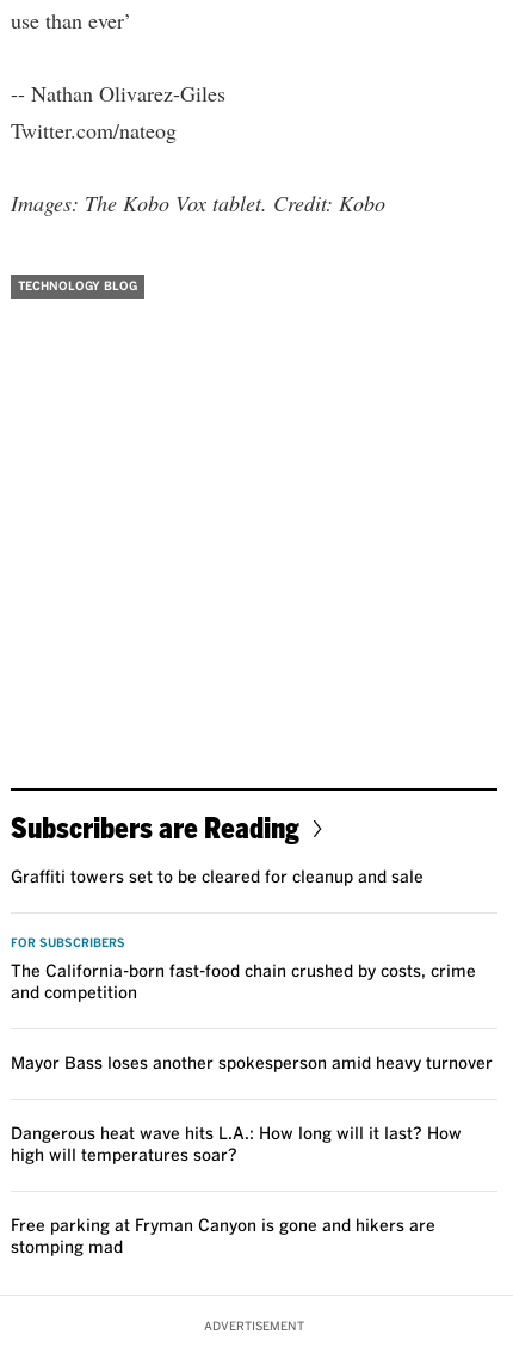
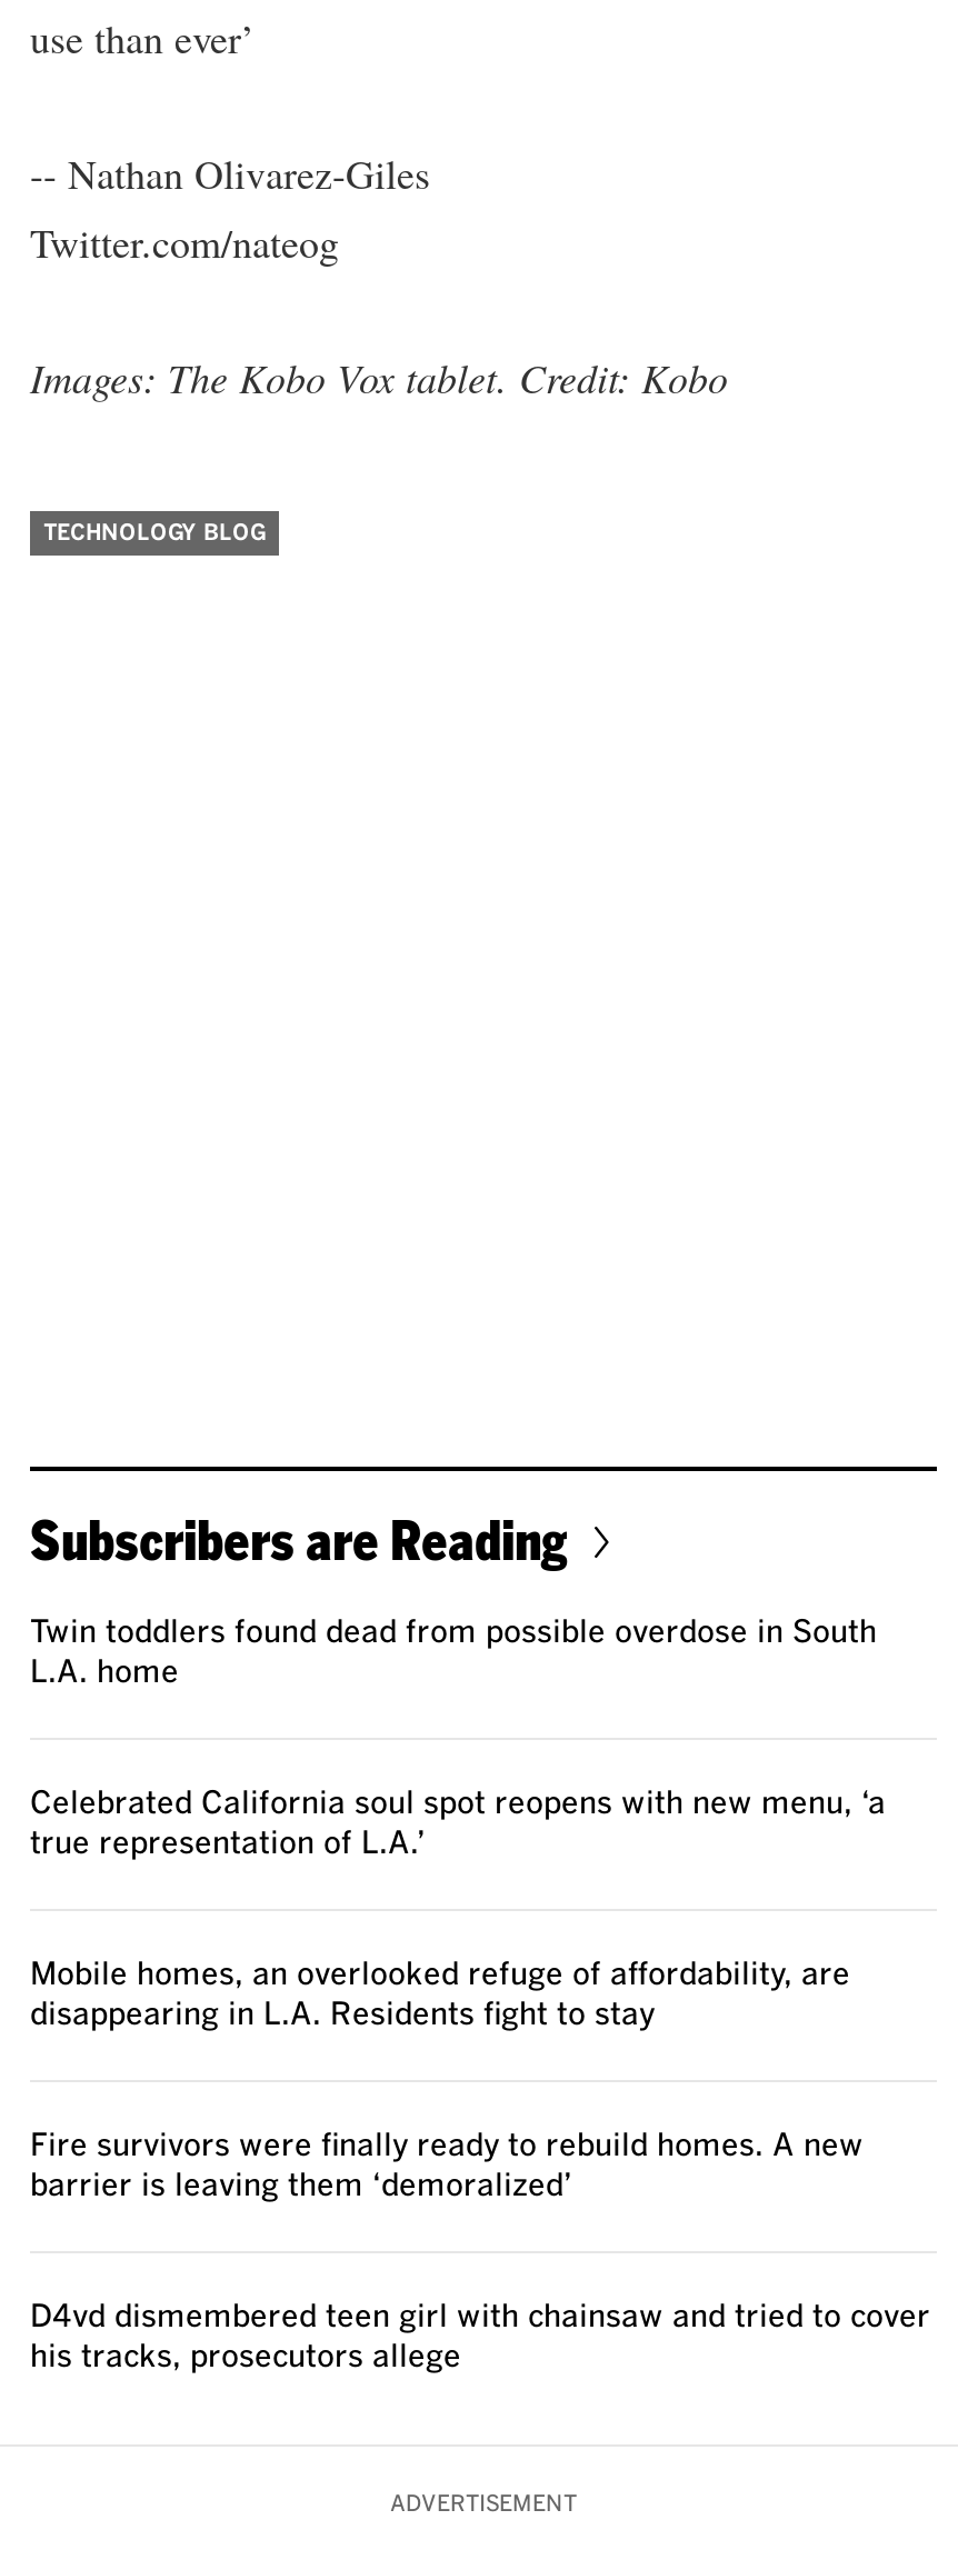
- Graffiti towers set to be cleared for cleanup and sale
+ Twin toddlers found dead from possible overdose in South
+ L.A. home

- FOR SUBSCRIBERS
- The California-born fast-food chain crushed by costs, crime
- and competition
+ Celebrated California soul spot reopens with new menu, ‘a
+ true representation of L.A.’

- Mayor Bass loses another spokesperson amid heavy turnover
+ Mobile homes, an overlooked refuge of affordability, are
+ disappearing in L.A. Residents fight to stay

- Dangerous heat wave hits L.A.: How long will it last? How
- high will temperatures soar?
+ Fire survivors were finally ready to rebuild homes. A new
+ barrier is leaving them ‘demoralized’

- Free parking at Fryman Canyon is gone and hikers are
- stomping mad
+ D4vd dismembered teen girl with chainsaw and tried to cover
+ his tracks, prosecutors allege
